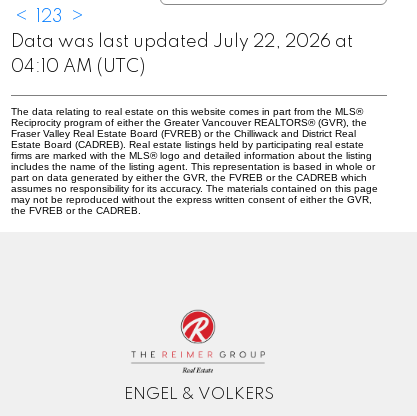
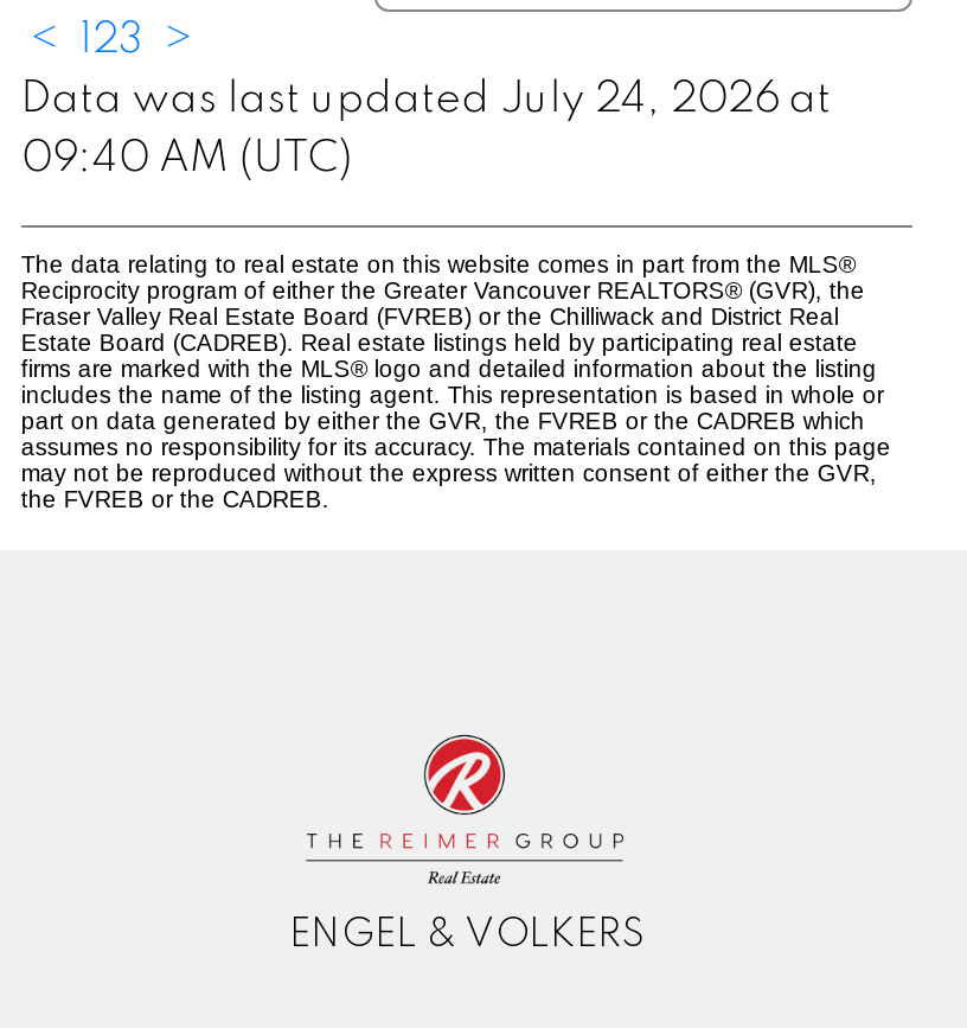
- Data was last updated July 22, 2026 at
+ Data was last updated July 24, 2026 at

- 04:10 AM (UTC)
+ 09:40 AM (UTC)
